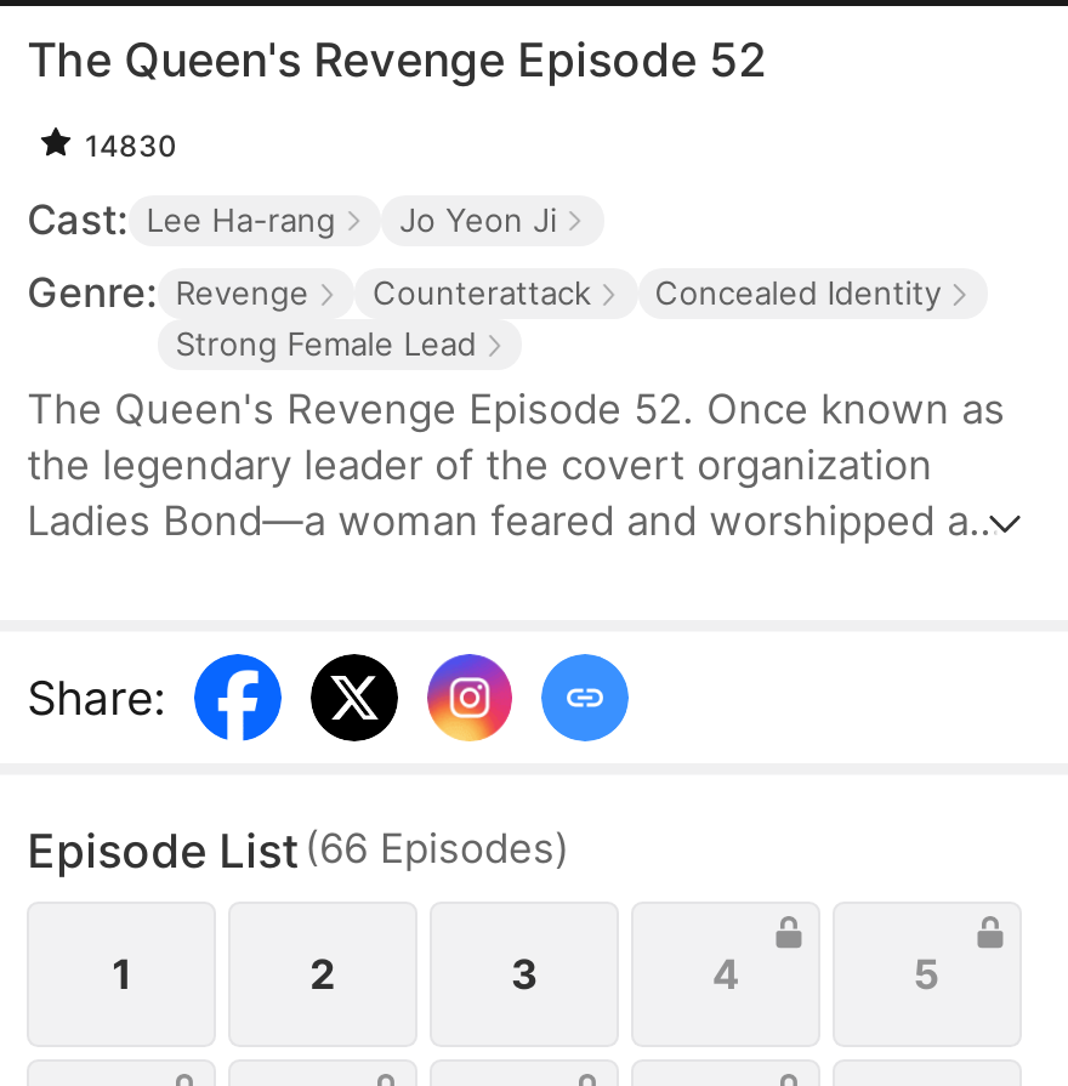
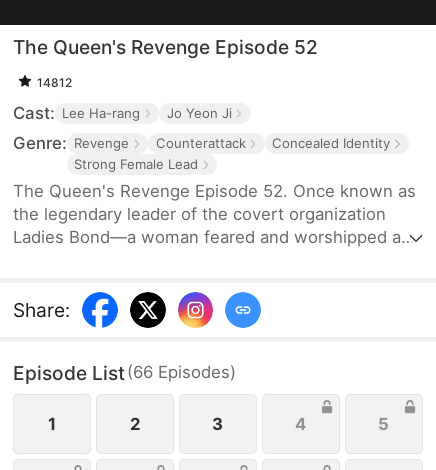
- 14830
+ 14812
